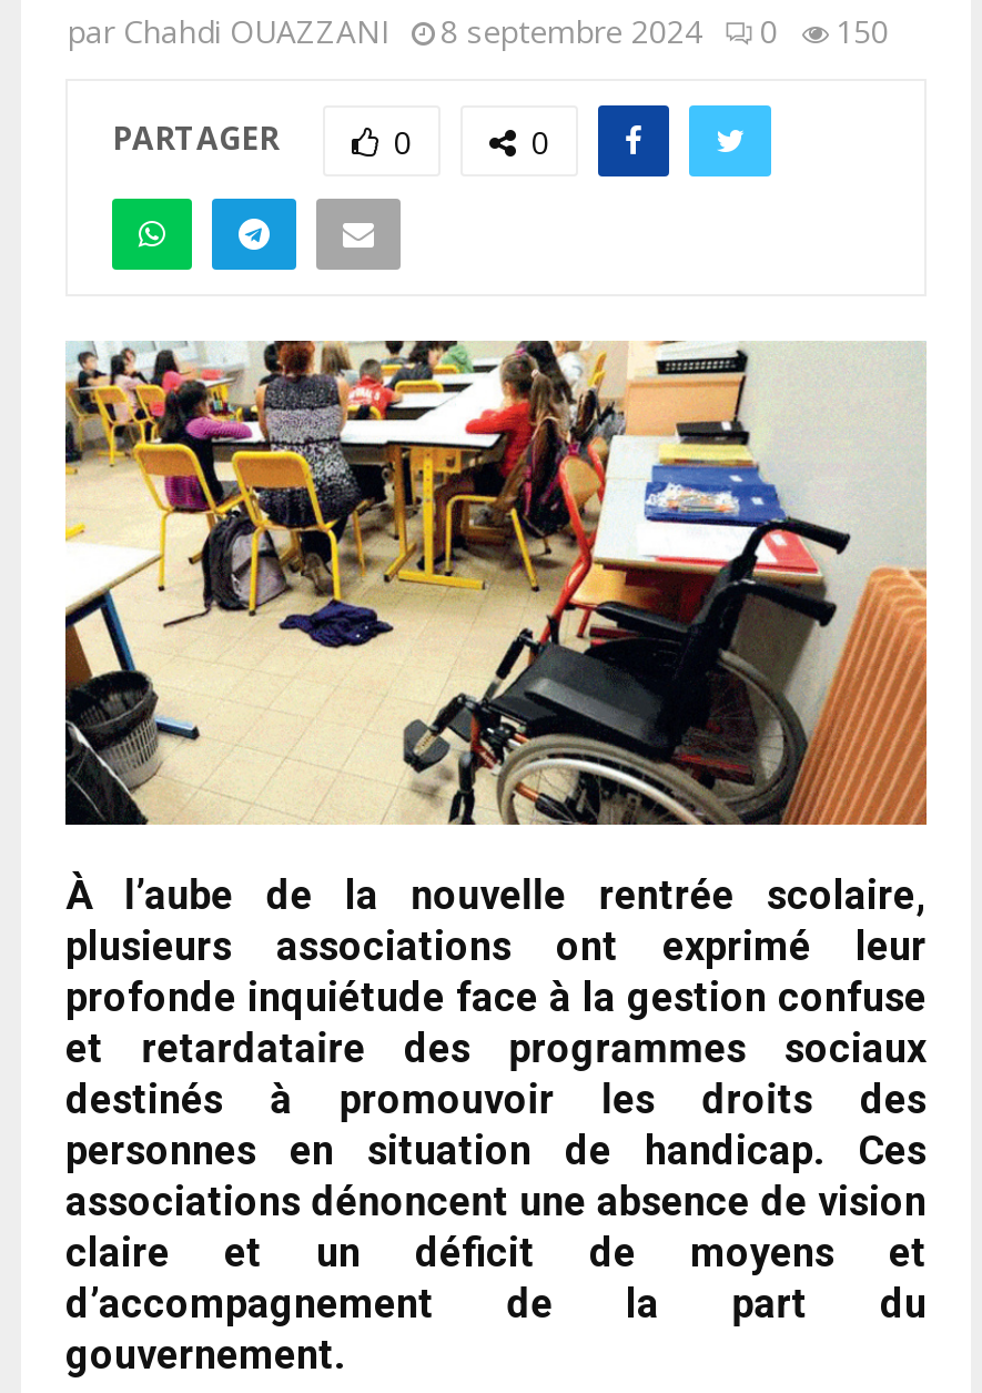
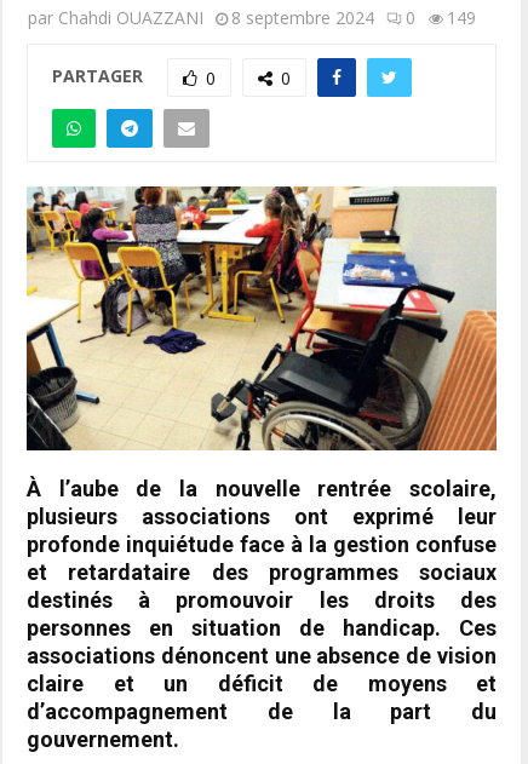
- par Chahdi OUAZZANI 8 septembre 2024 0 150
+ par Chahdi OUAZZANI 8 septembre 2024 0 149
